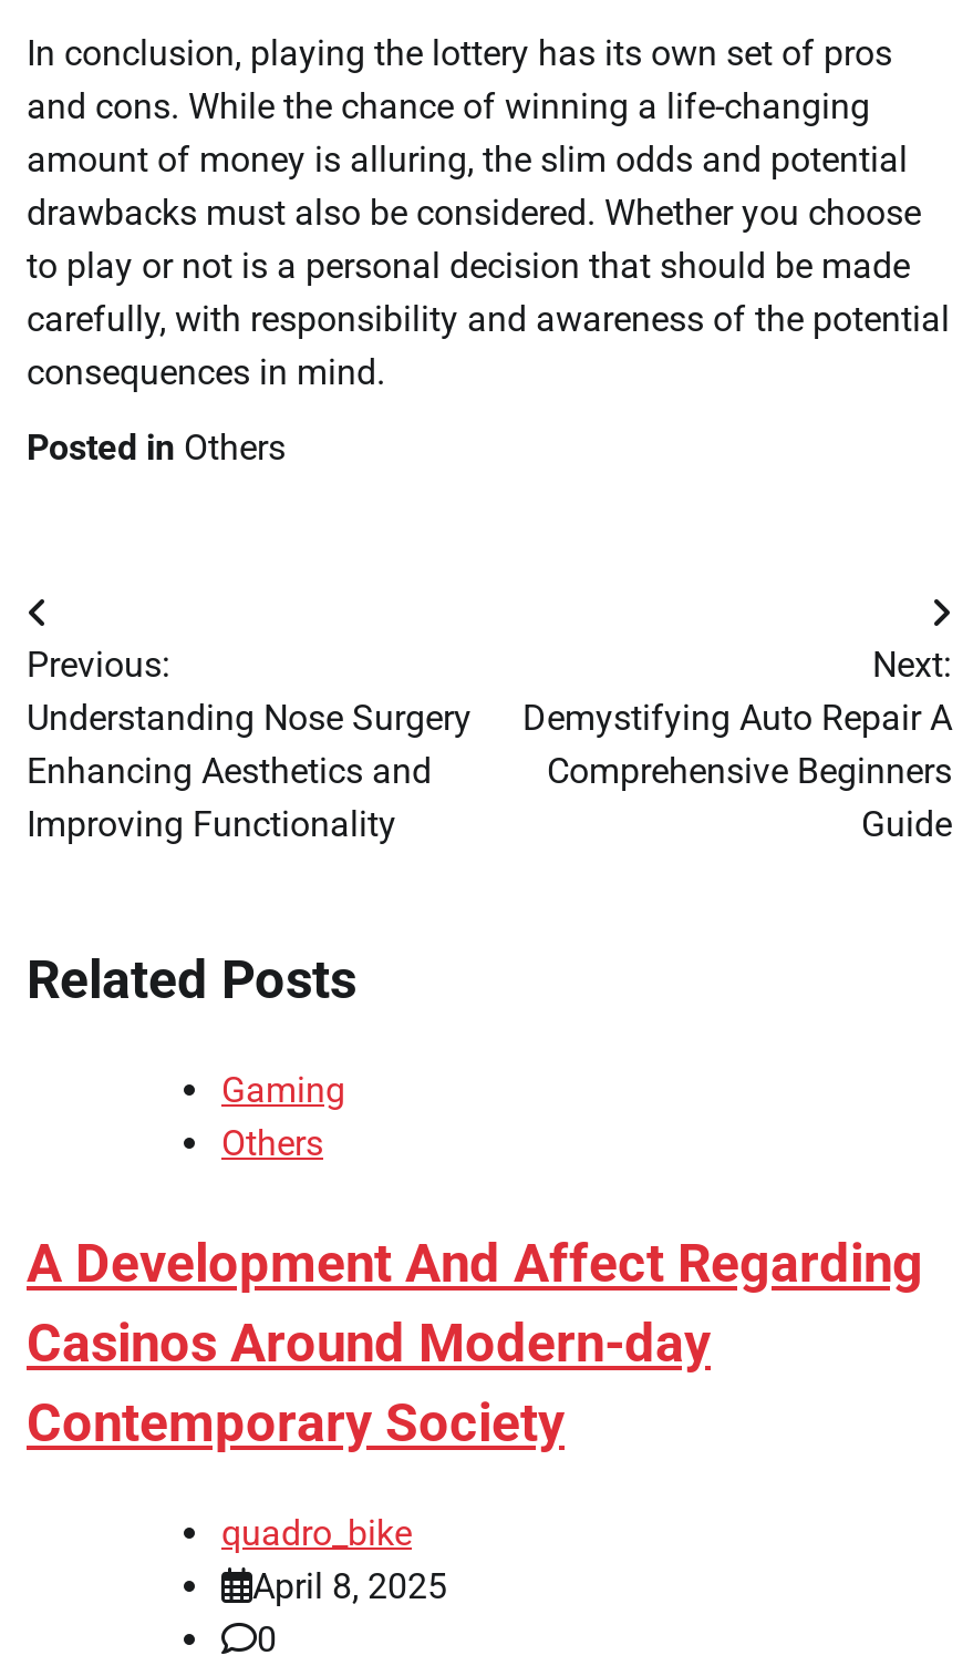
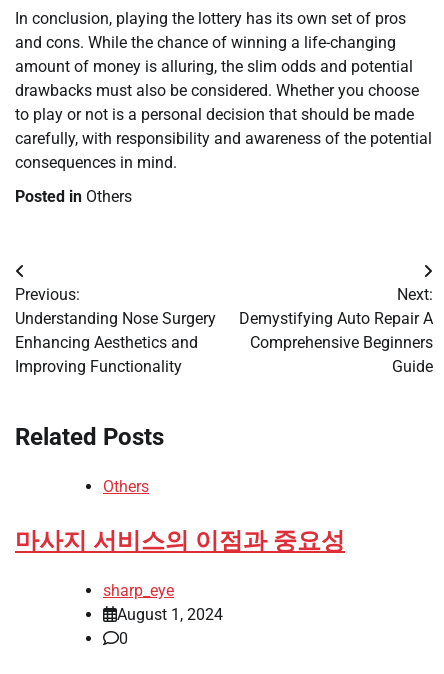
- Gaming

- A Development And Affect Regarding
- Casinos Around Modern-day
- Contemporary Society
+ 마사지 서비스의 이점과 중요성

- quadro_bike
- April 8, 2025
+ sharp_eye
+ August 1, 2024
